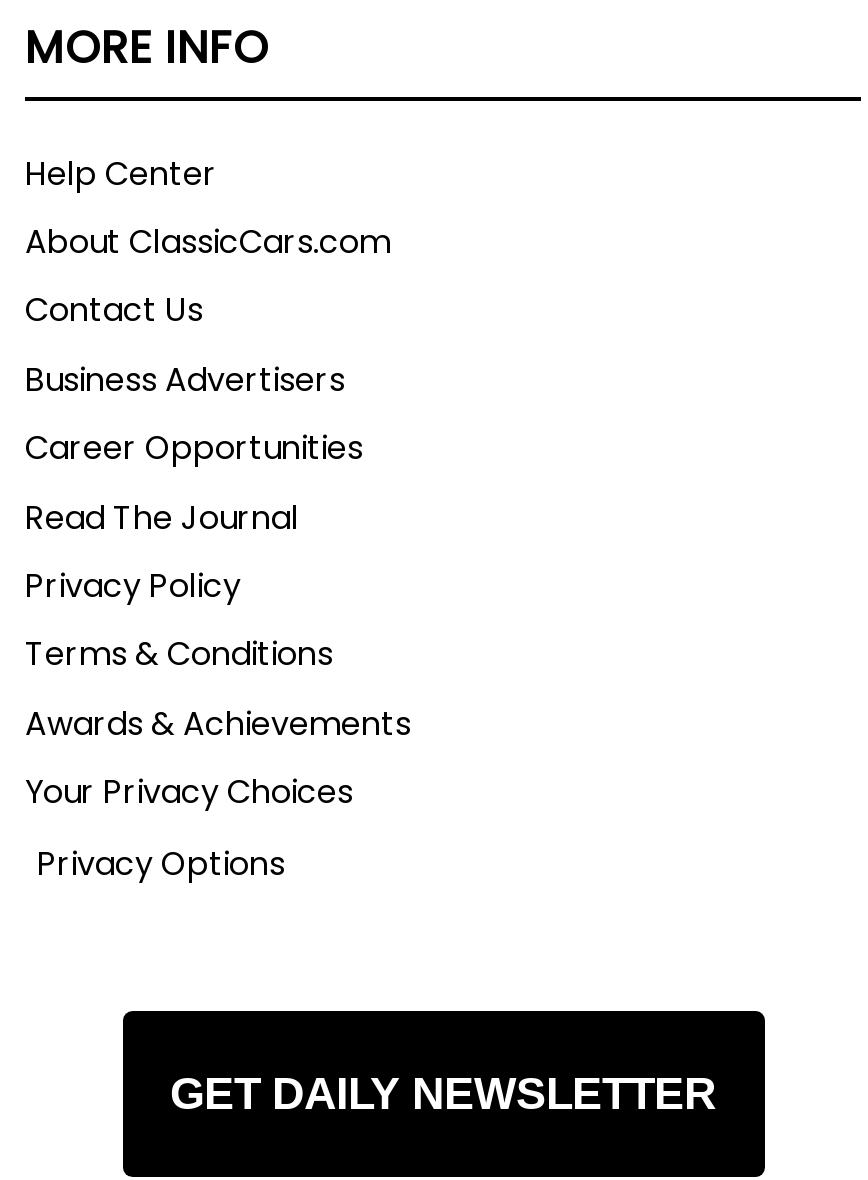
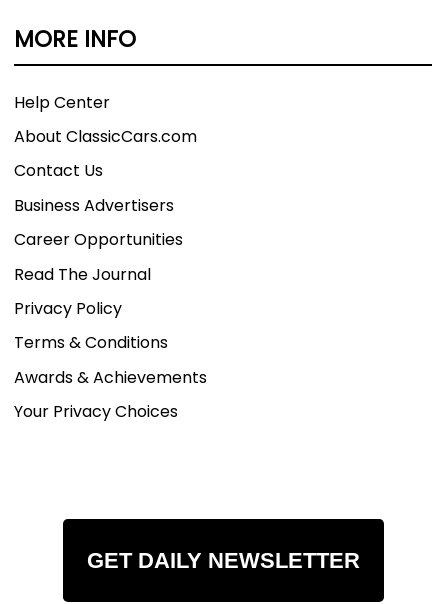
- Privacy Options
